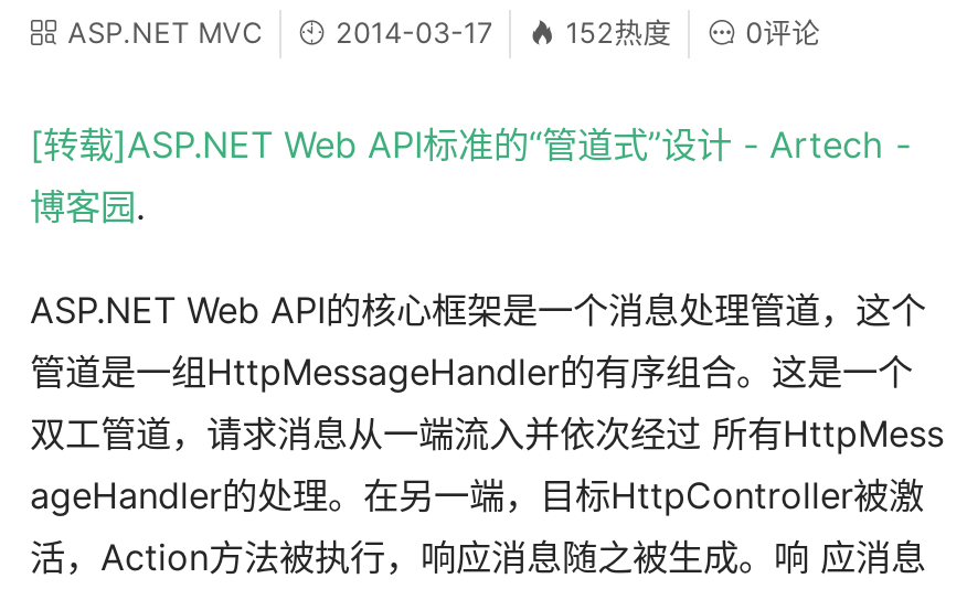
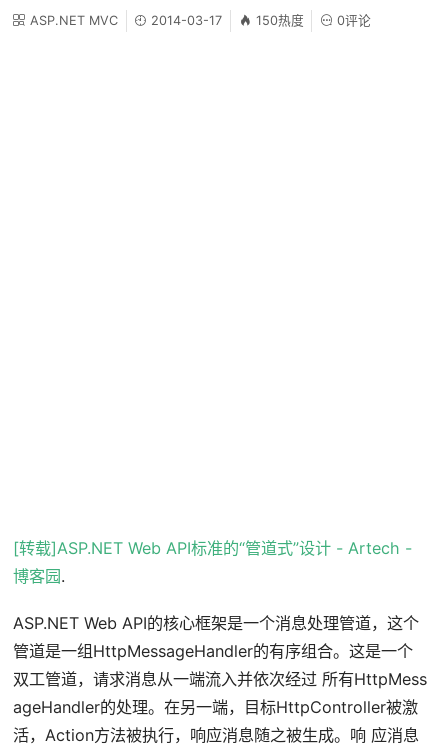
- 152热度
+ 150热度
